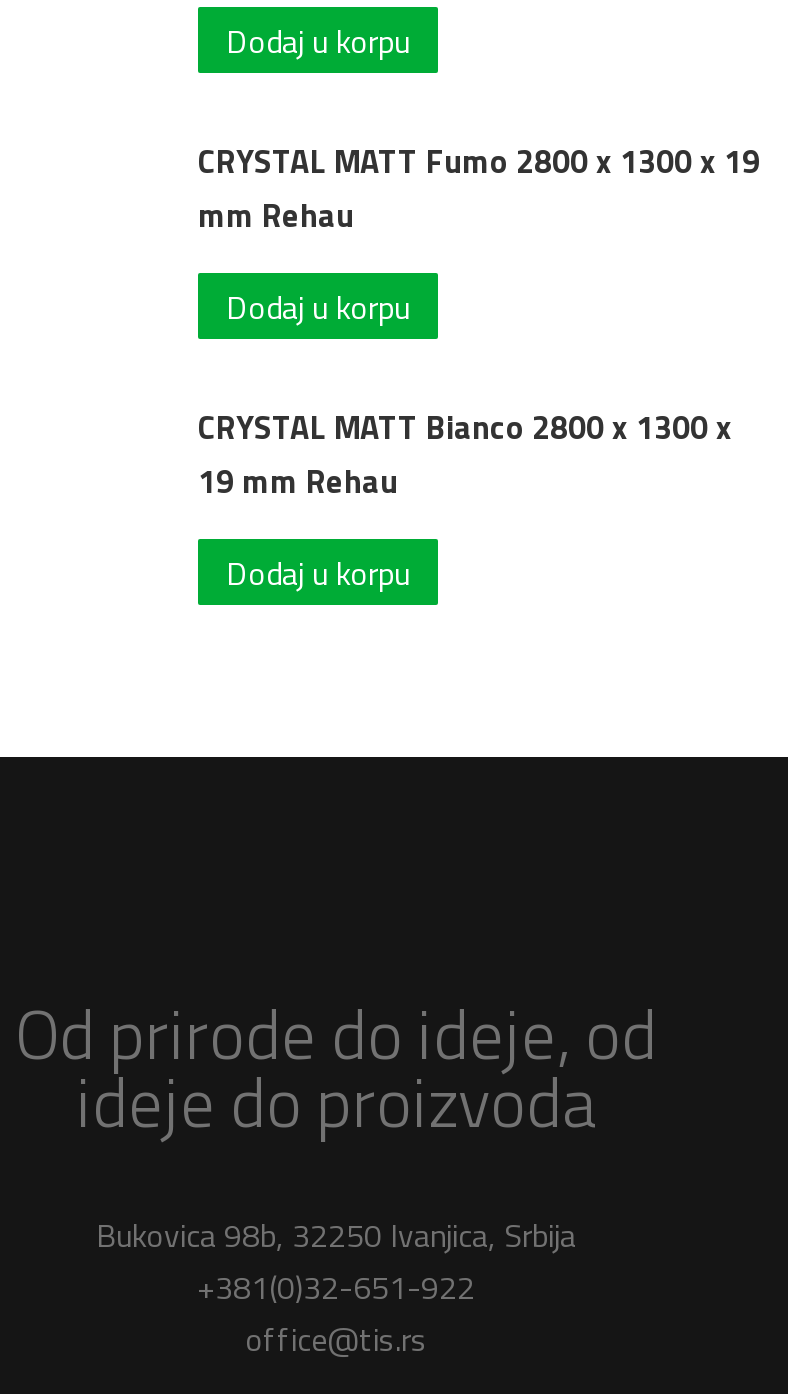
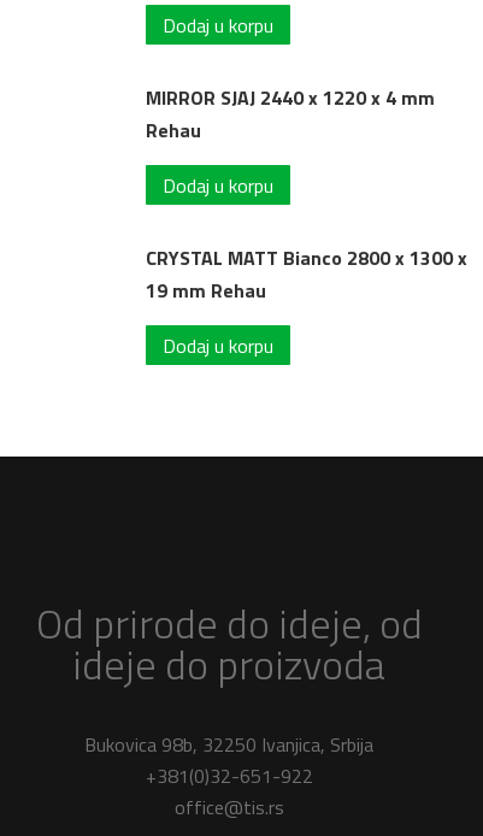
- CRYSTAL MATT Fumo 2800 x 1300 x 19
- mm Rehau
+ MIRROR SJAJ 2440 x 1220 x 4 mm
+ Rehau
